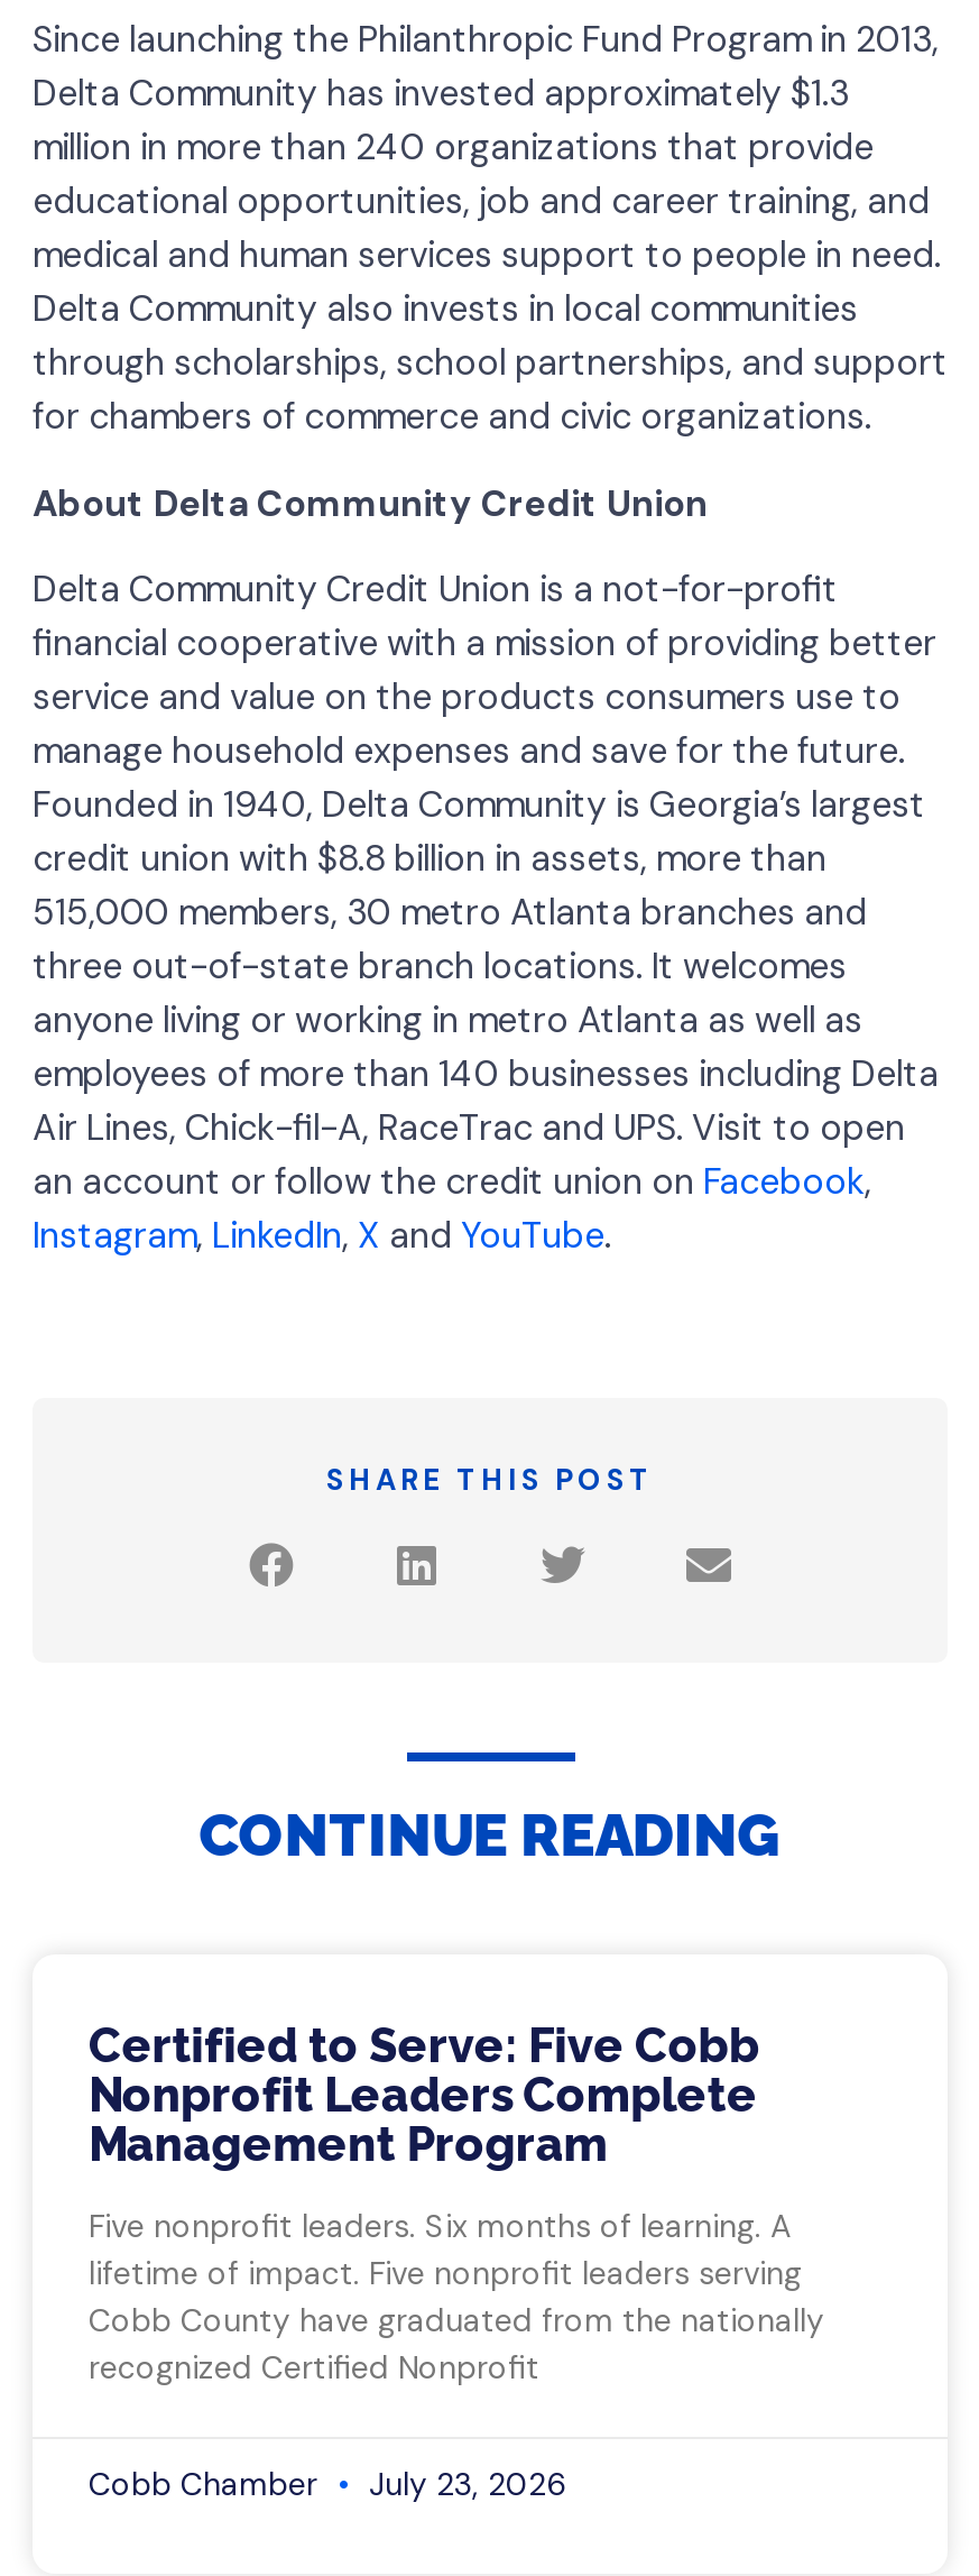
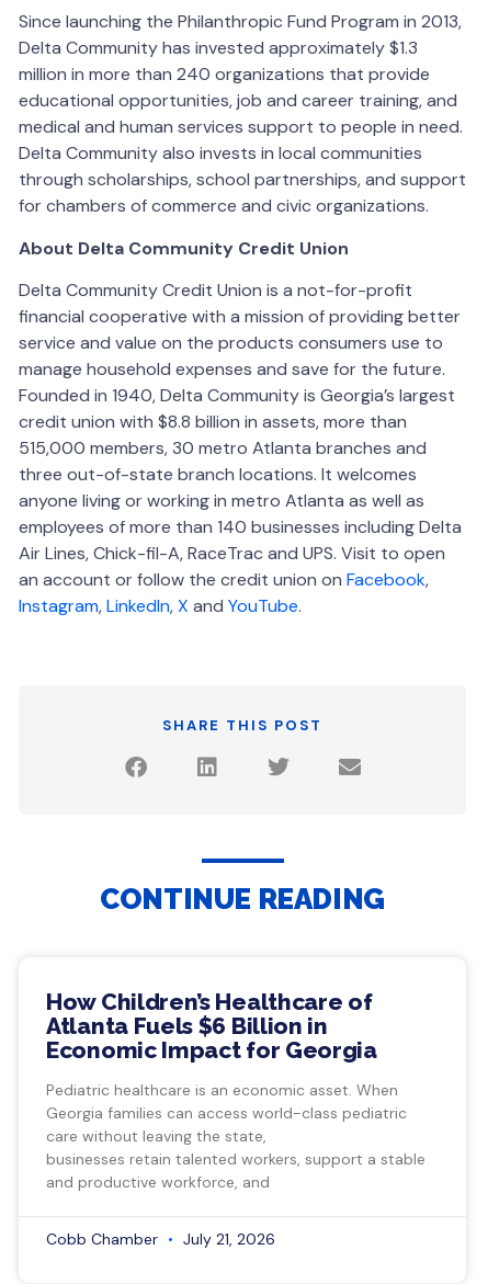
- Certified to Serve: Five Cobb
- Nonprofit Leaders Complete
- Management Program
+ How Children’s Healthcare of
+ Atlanta Fuels $6 Billion in
+ Economic Impact for Georgia

- Five nonprofit leaders. Six months of learning. A
- lifetime of impact. Five nonprofit leaders serving
- Cobb County have graduated from the nationally
- recognized Certified Nonprofit
+ Pediatric healthcare is an economic asset. When
+ Georgia families can access world-class pediatric
+ care without leaving the state,
+ businesses retain talented workers, support a stable
+ and productive workforce, and

- Cobb Chamber July 23, 2026
+ Cobb Chamber July 21, 2026
